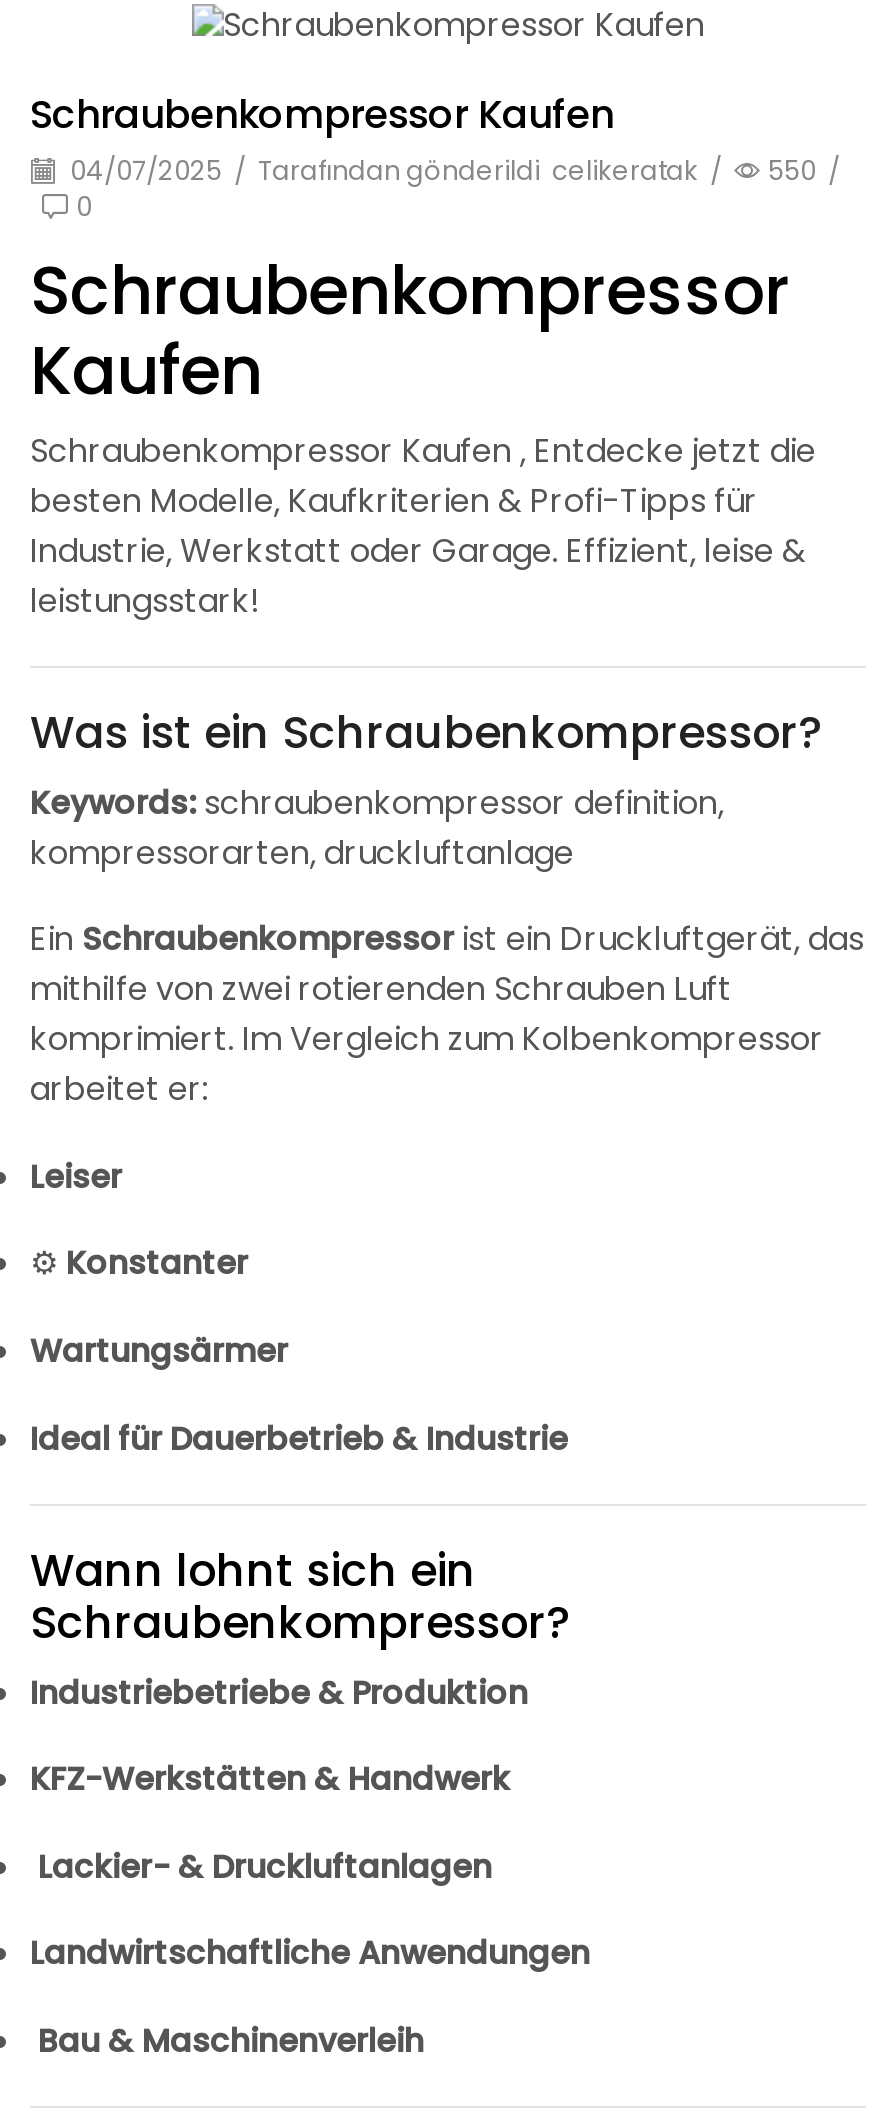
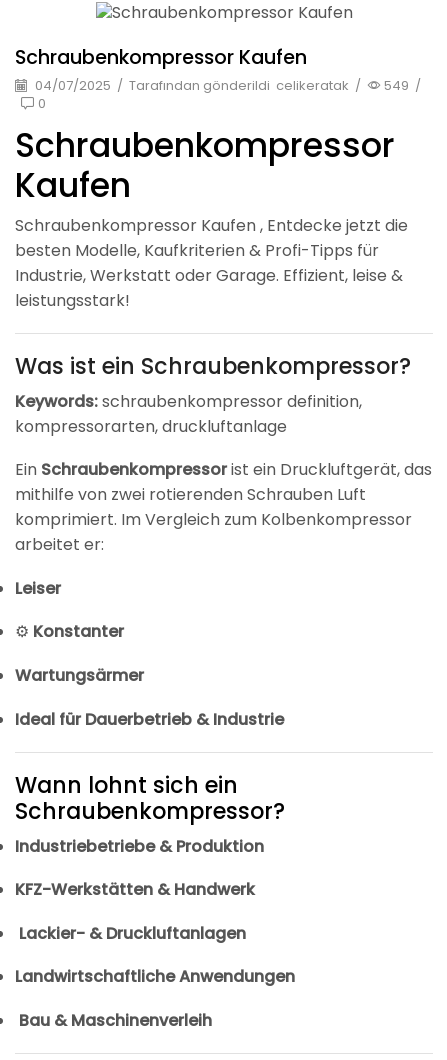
- 04/07/2025 / Tarafından gönderildi celikeratak / 550 /
+ 04/07/2025 / Tarafından gönderildi celikeratak / 549 /
